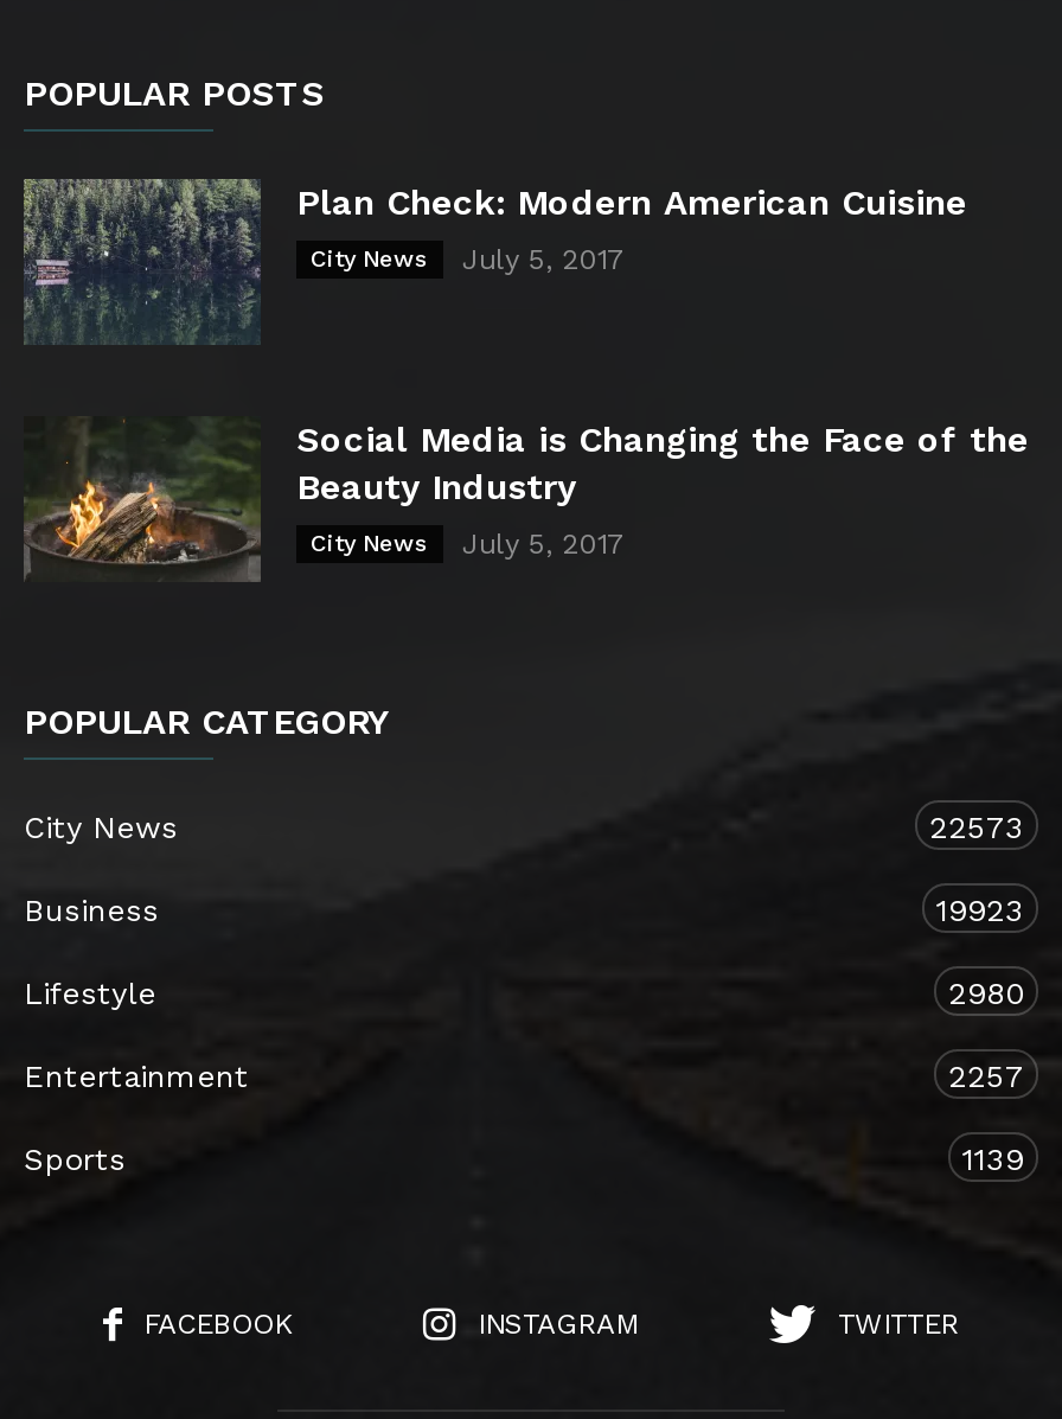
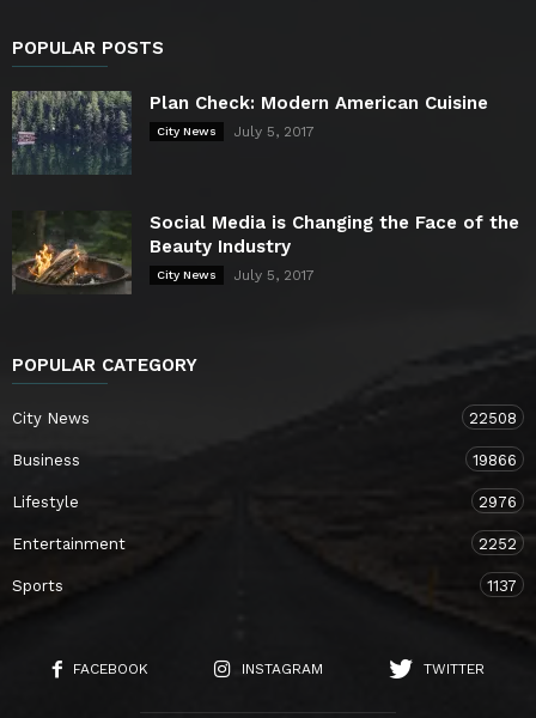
- 22573
+ 22508

- 19923
+ 19866

- 2980
+ 2976

- 2257
+ 2252

- 1139
+ 1137
